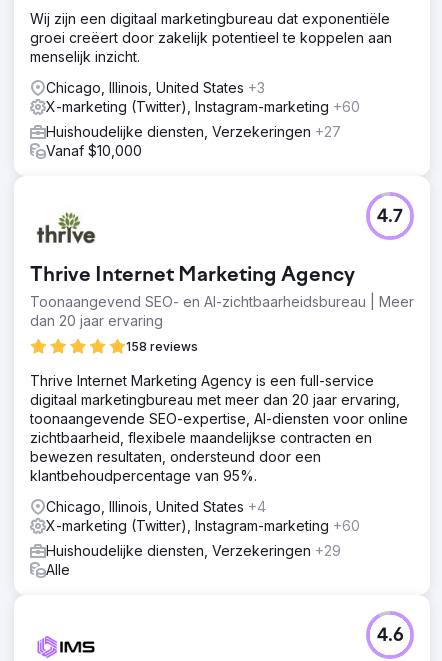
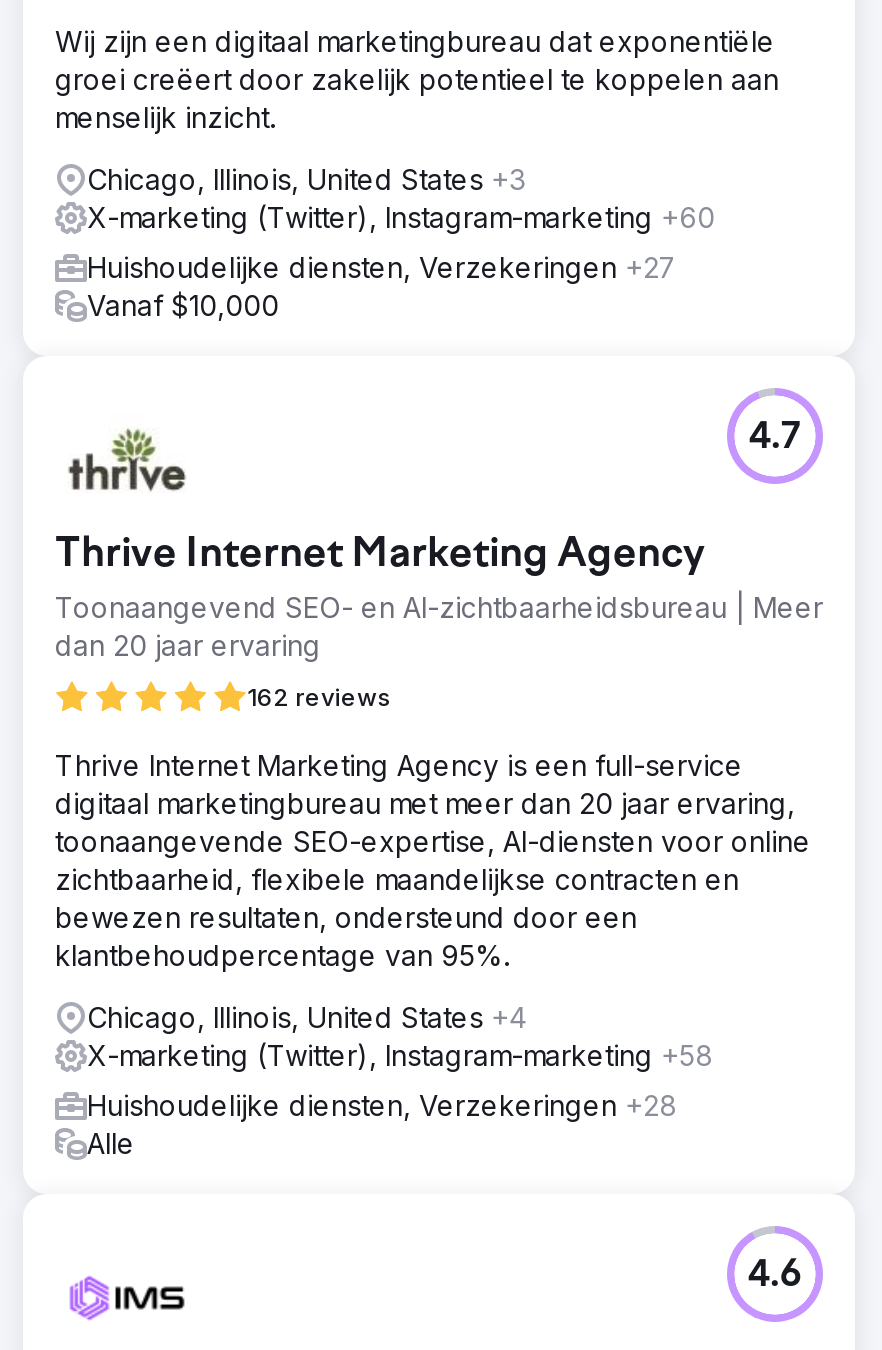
- 158 reviews
+ 162 reviews

- X-marketing (Twitter), Instagram-marketing +60
+ X-marketing (Twitter), Instagram-marketing +58

- Huishoudelijke diensten, Verzekeringen +29
+ Huishoudelijke diensten, Verzekeringen +28
